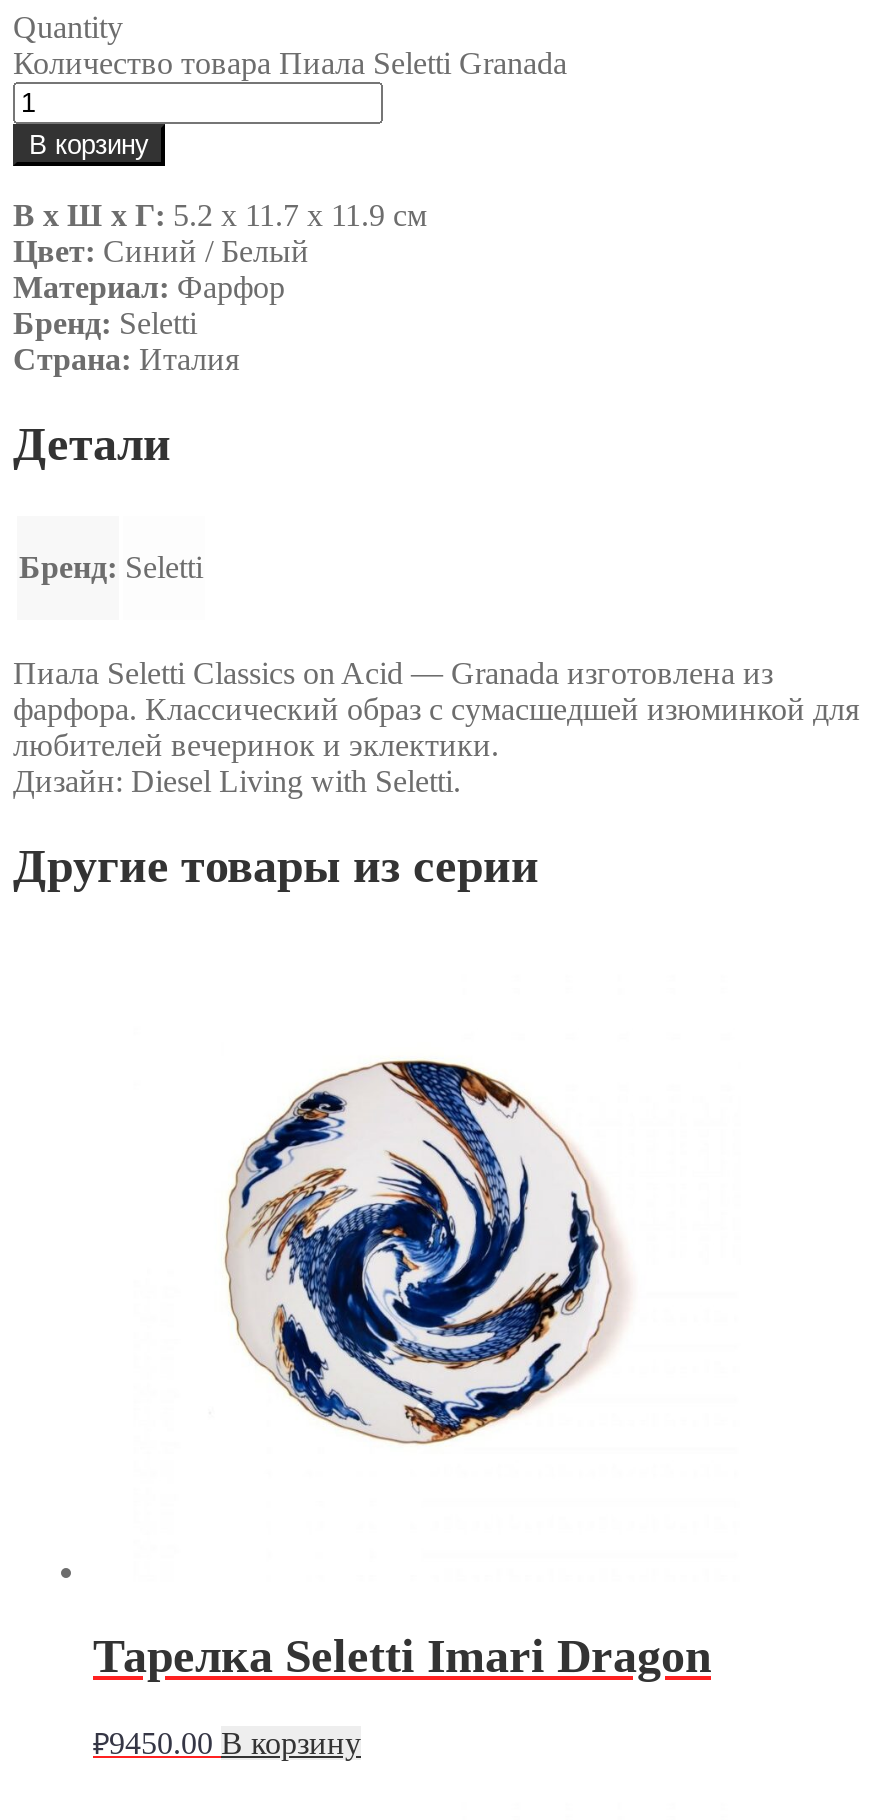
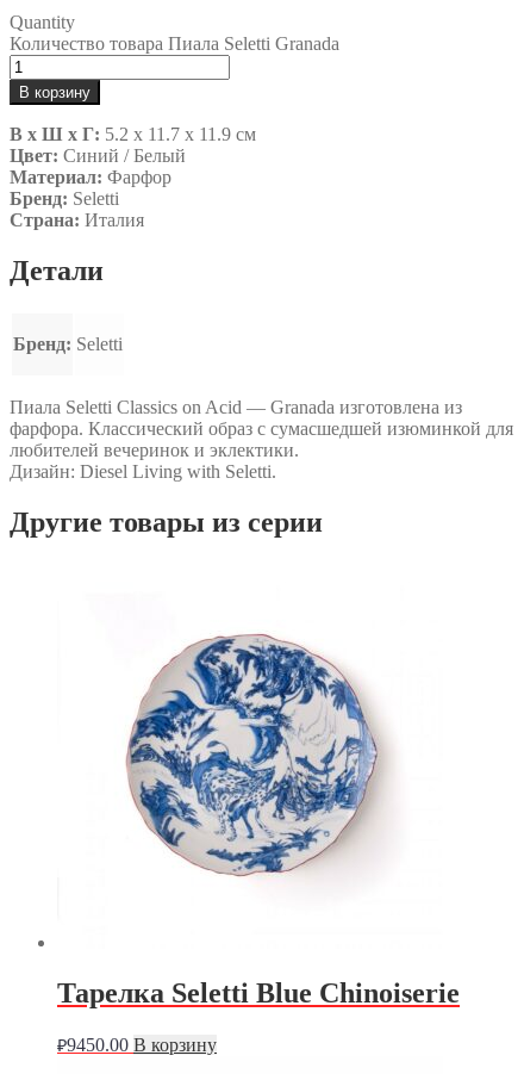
- [image]
+ [image]

- Тарелка Seletti Imari Dragon
+ Тарелка Seletti Blue Chinoiserie
